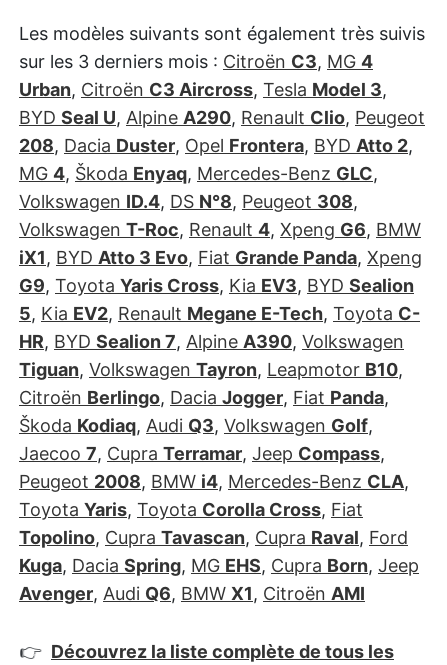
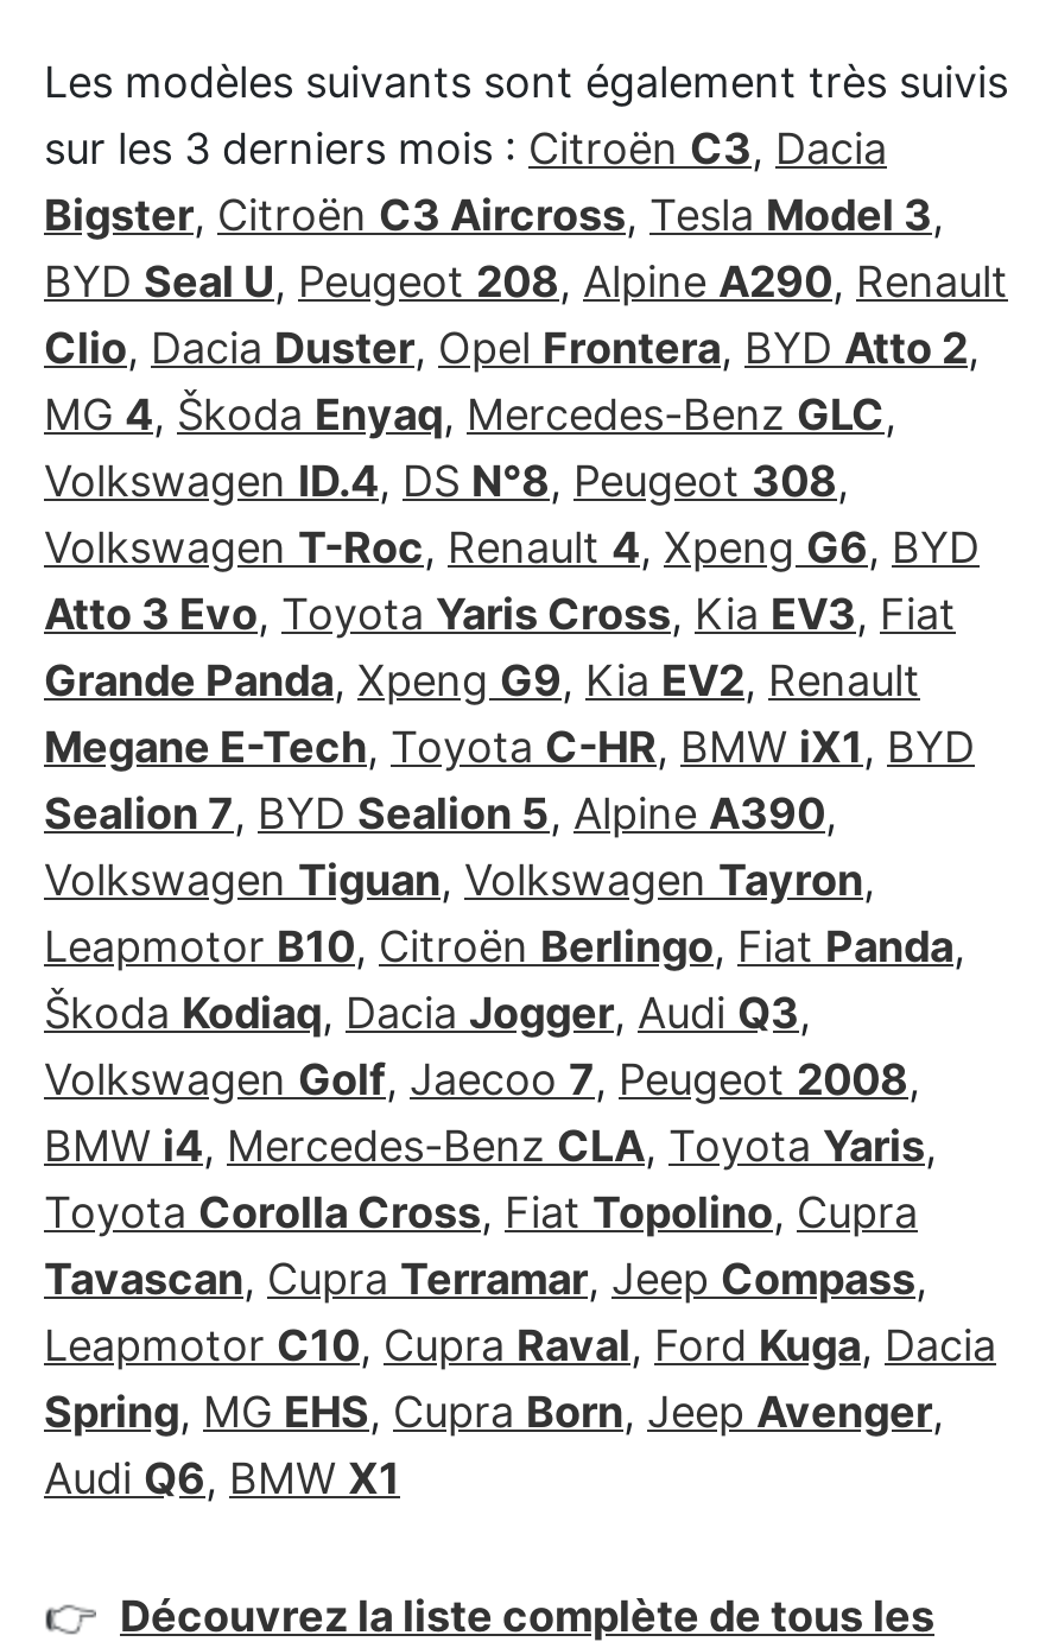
- sur les 3 derniers mois : Citroën C3, MG 4
- Urban, Citroën C3 Aircross, Tesla Model 3,
- BYD Seal U, Alpine A290, Renault Clio, Peugeot
- 208, Dacia Duster, Opel Frontera, BYD Atto 2,
+ sur les 3 derniers mois : Citroën C3, Dacia
+ Bigster, Citroën C3 Aircross, Tesla Model 3,
+ BYD Seal U, Peugeot 208, Alpine A290, Renault
+ Clio, Dacia Duster, Opel Frontera, BYD Atto 2,

- Volkswagen T-Roc, Renault 4, Xpeng G6, BMW
- iX1, BYD Atto 3 Evo, Fiat Grande Panda, Xpeng
- G9, Toyota Yaris Cross, Kia EV3, BYD Sealion
- 5, Kia EV2, Renault Megane E-Tech, Toyota C-
- HR, BYD Sealion 7, Alpine A390, Volkswagen
- Tiguan, Volkswagen Tayron, Leapmotor B10,
- Citroën Berlingo, Dacia Jogger, Fiat Panda,
- Škoda Kodiaq, Audi Q3, Volkswagen Golf,
- Jaecoo 7, Cupra Terramar, Jeep Compass,
- Peugeot 2008, BMW i4, Mercedes-Benz CLA,
- Toyota Yaris, Toyota Corolla Cross, Fiat
- Topolino, Cupra Tavascan, Cupra Raval, Ford
- Kuga, Dacia Spring, MG EHS, Cupra Born, Jeep
- Avenger, Audi Q6, BMW X1, Citroën AMI
+ Volkswagen T-Roc, Renault 4, Xpeng G6, BYD
+ Atto 3 Evo, Toyota Yaris Cross, Kia EV3, Fiat
+ Grande Panda, Xpeng G9, Kia EV2, Renault
+ Megane E-Tech, Toyota C-HR, BMW iX1, BYD
+ Sealion 7, BYD Sealion 5, Alpine A390,
+ Volkswagen Tiguan, Volkswagen Tayron,
+ Leapmotor B10, Citroën Berlingo, Fiat Panda,
+ Škoda Kodiaq, Dacia Jogger, Audi Q3,
+ Volkswagen Golf, Jaecoo 7, Peugeot 2008,
+ BMW i4, Mercedes-Benz CLA, Toyota Yaris,
+ Toyota Corolla Cross, Fiat Topolino, Cupra
+ Tavascan, Cupra Terramar, Jeep Compass,
+ Leapmotor C10, Cupra Raval, Ford Kuga, Dacia
+ Spring, MG EHS, Cupra Born, Jeep Avenger,
+ Audi Q6, BMW X1
